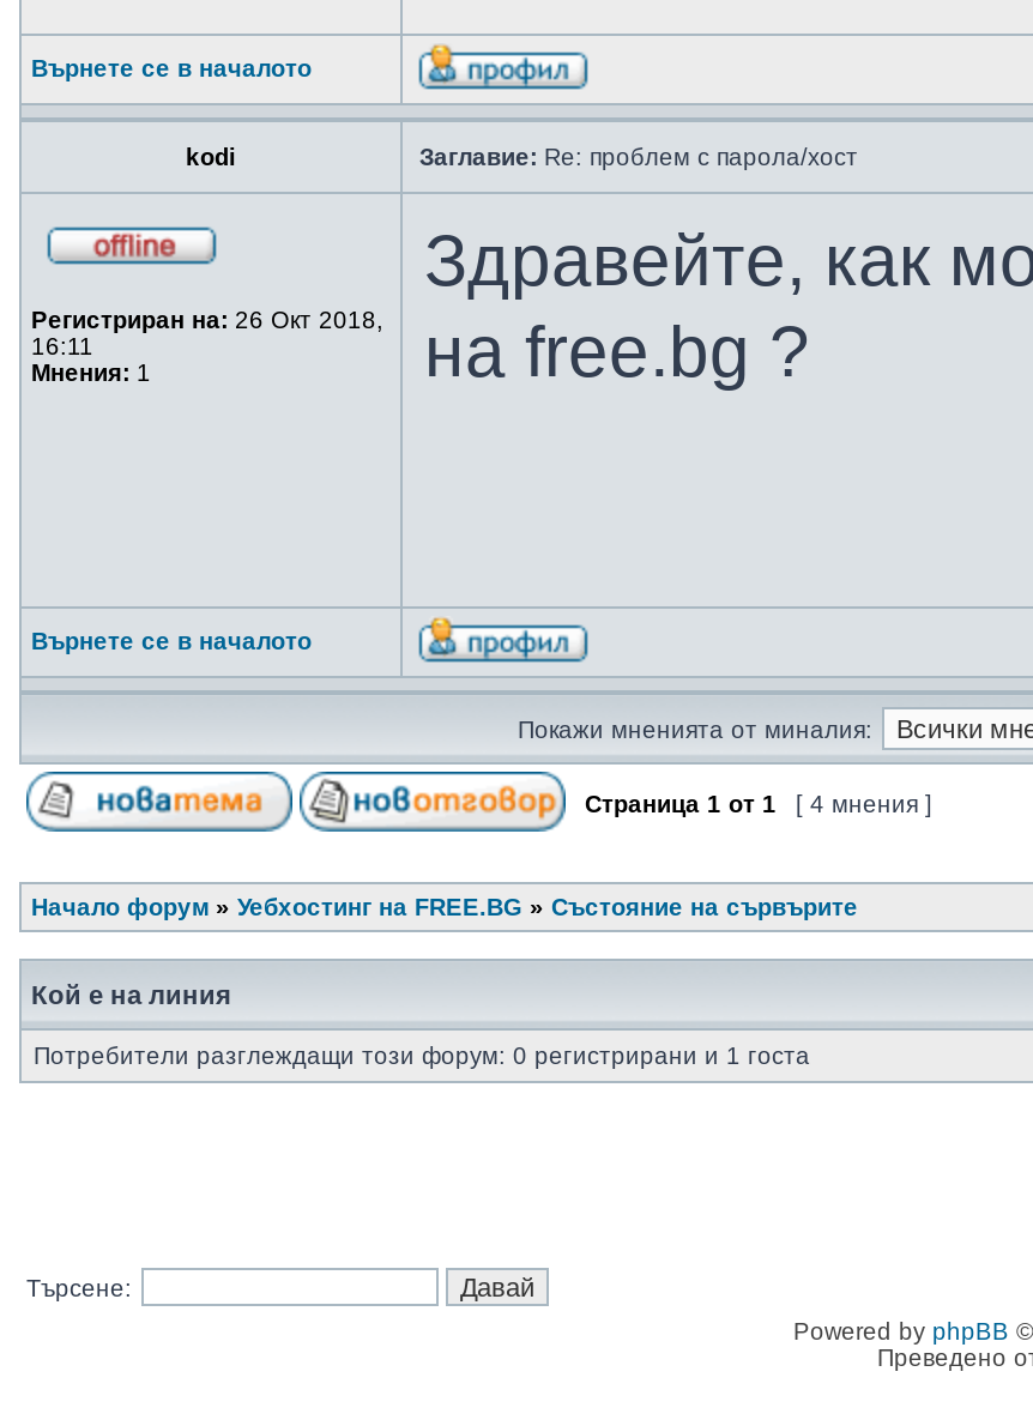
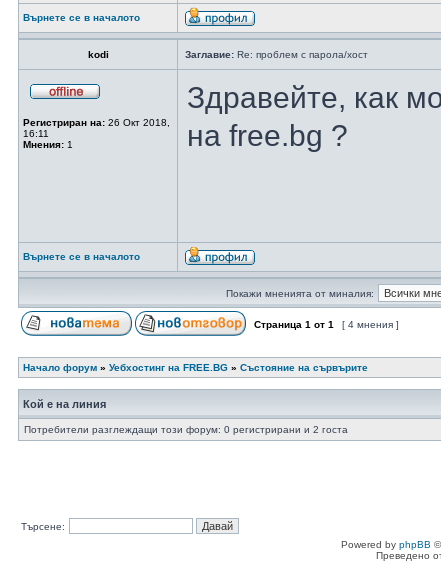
- Потребители разглеждащи този форум: 0 регистрирани и 1 госта
+ Потребители разглеждащи този форум: 0 регистрирани и 2 госта
